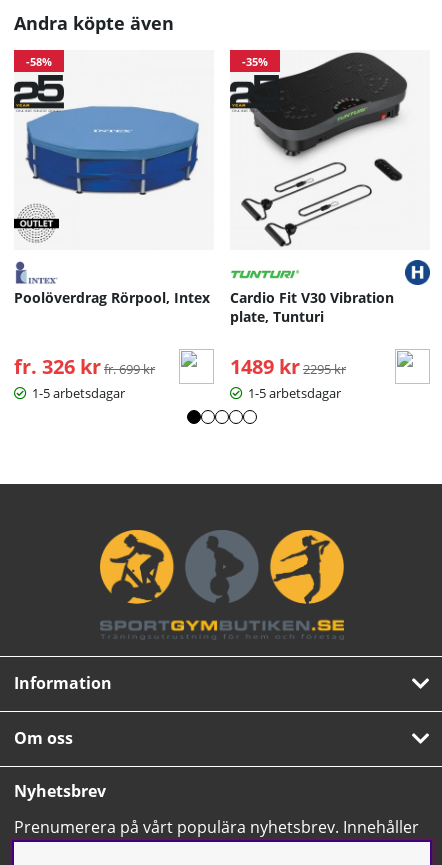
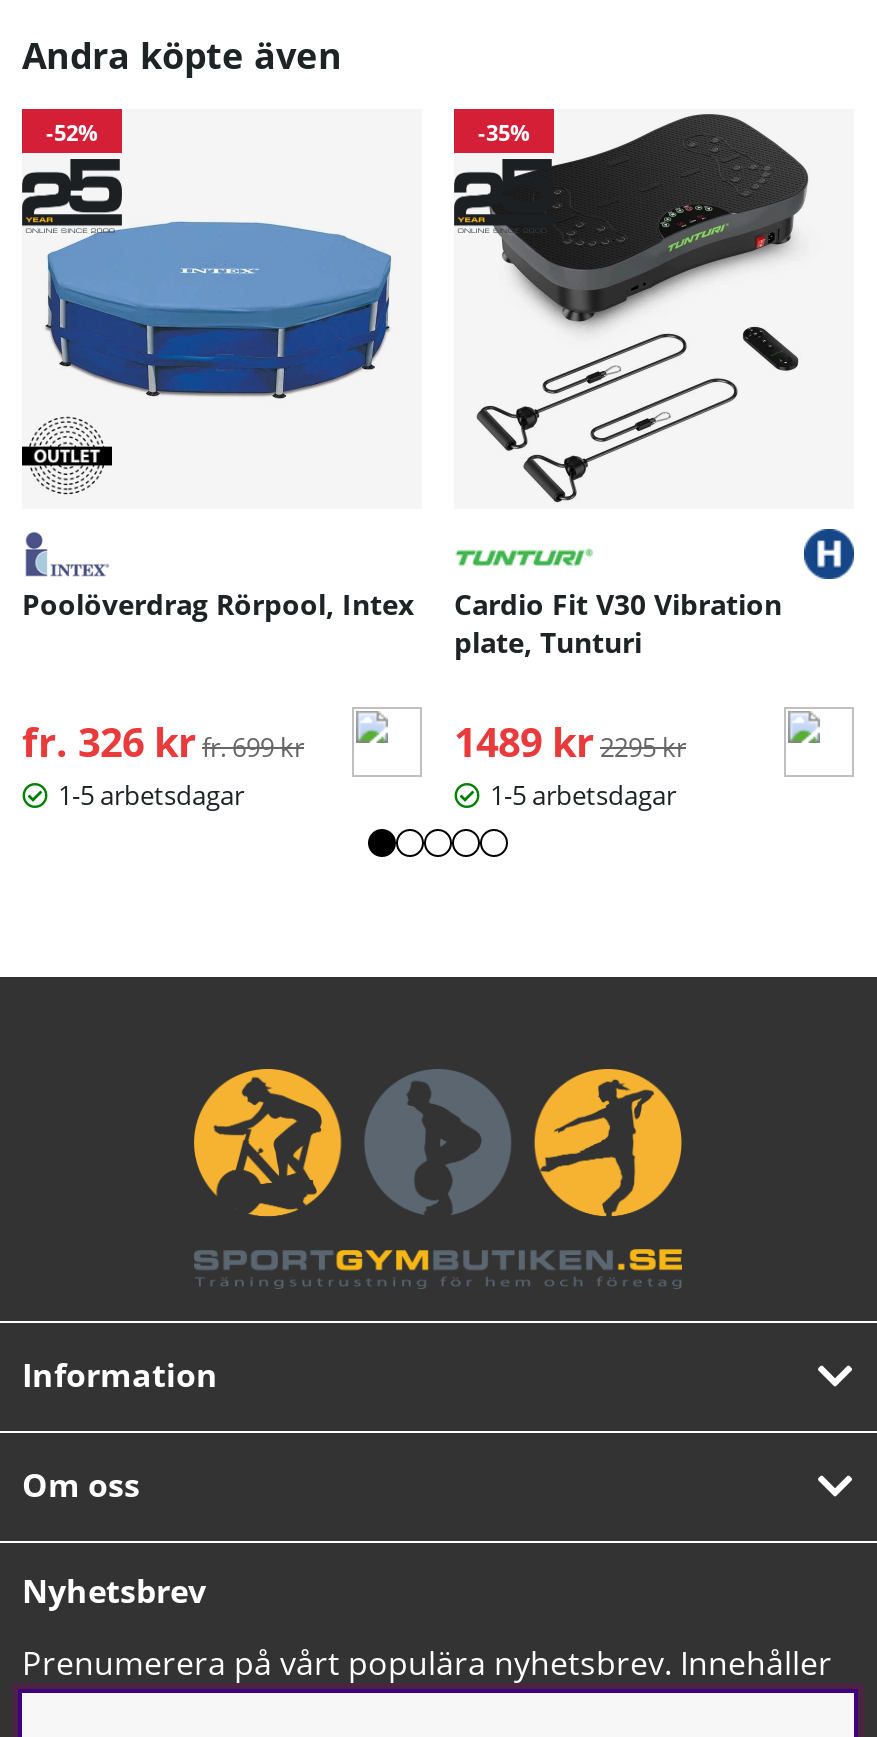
- -58%
+ -52%
